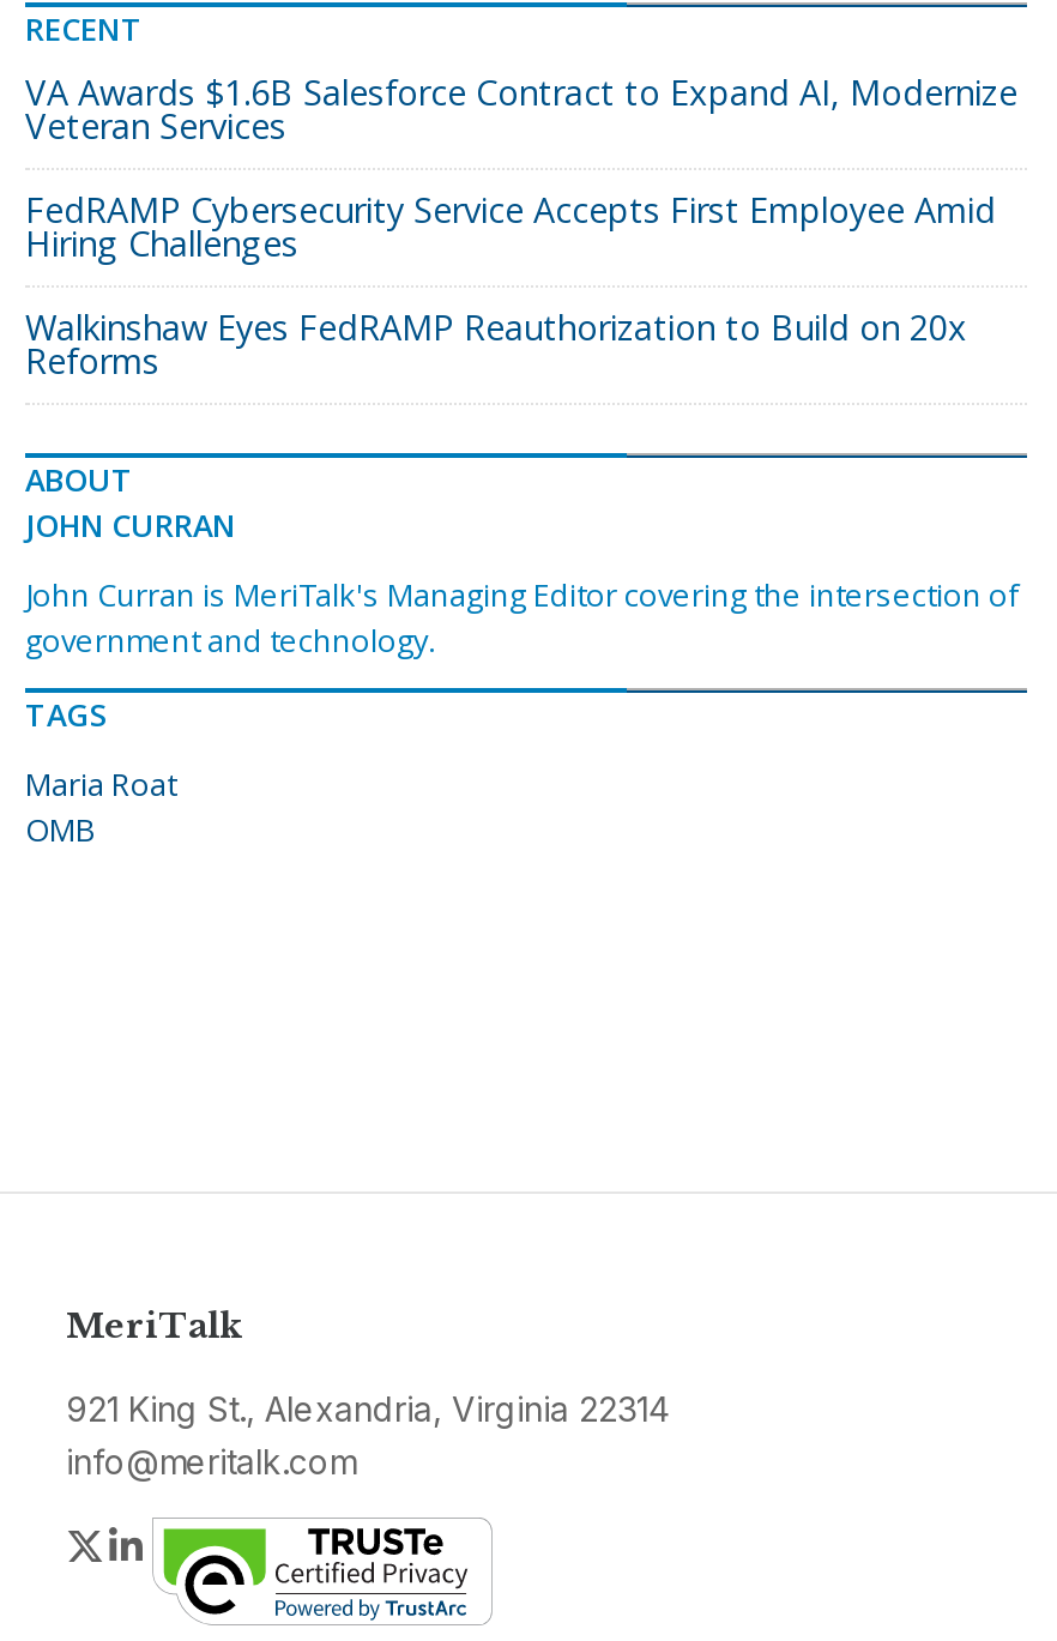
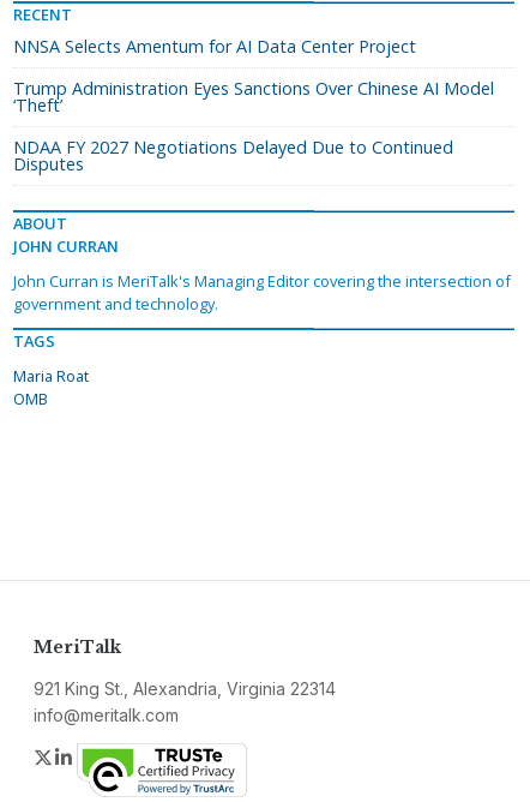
- VA Awards $1.6B Salesforce Contract to Expand AI, Modernize
- Veteran Services
+ NNSA Selects Amentum for AI Data Center Project

- FedRAMP Cybersecurity Service Accepts First Employee Amid
- Hiring Challenges
+ Trump Administration Eyes Sanctions Over Chinese AI Model
+ ‘Theft’

- Walkinshaw Eyes FedRAMP Reauthorization to Build on 20x
- Reforms
+ NDAA FY 2027 Negotiations Delayed Due to Continued
+ Disputes
